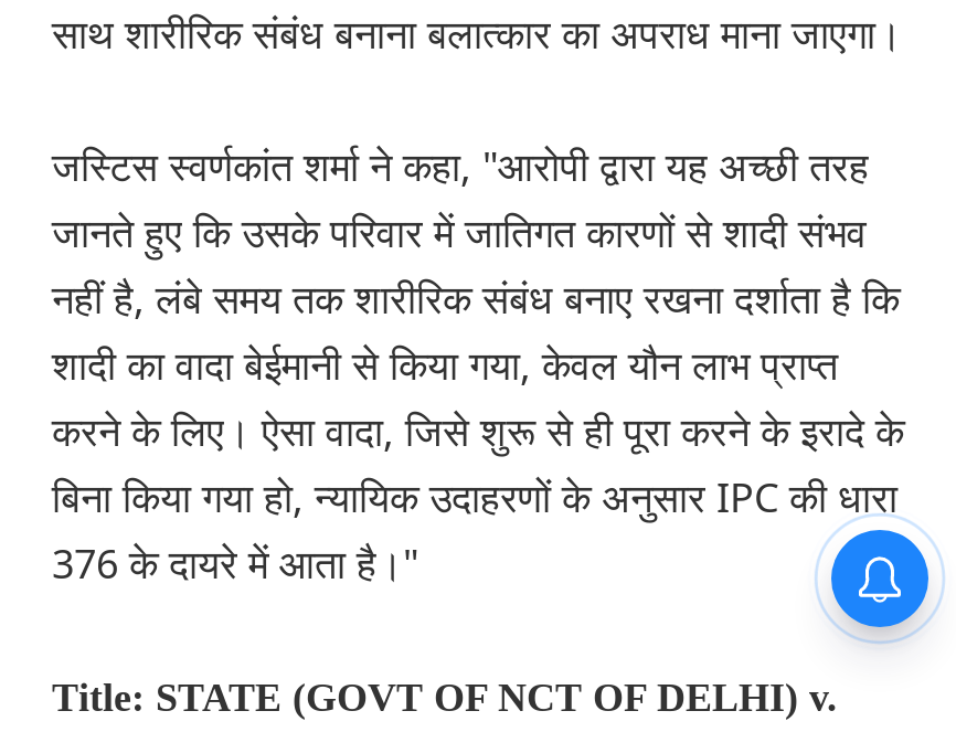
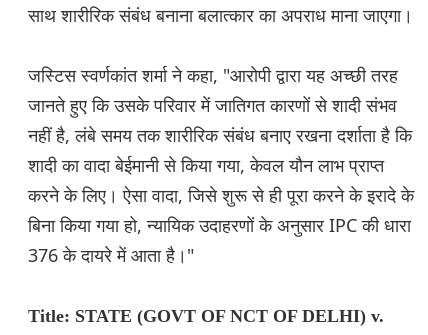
- [image]
